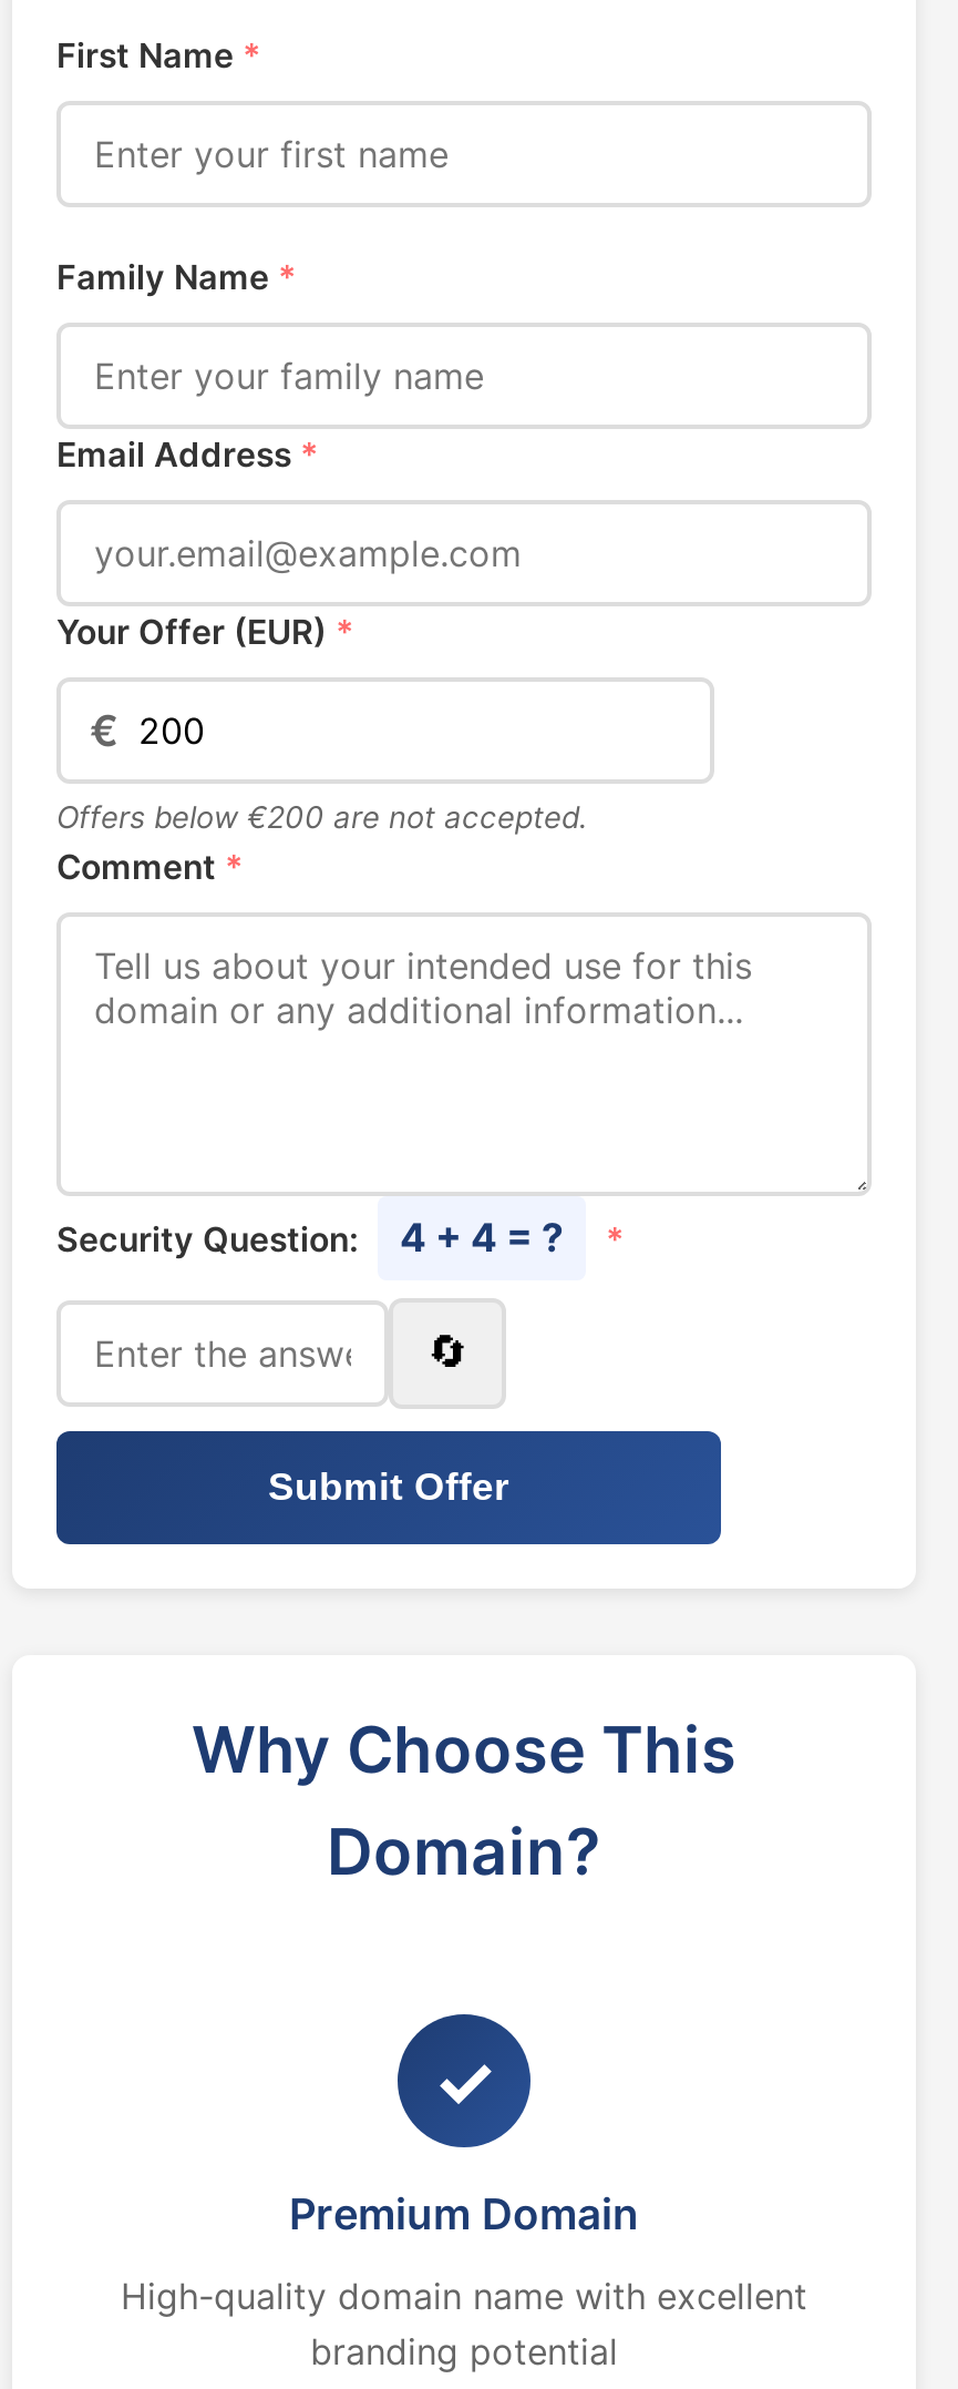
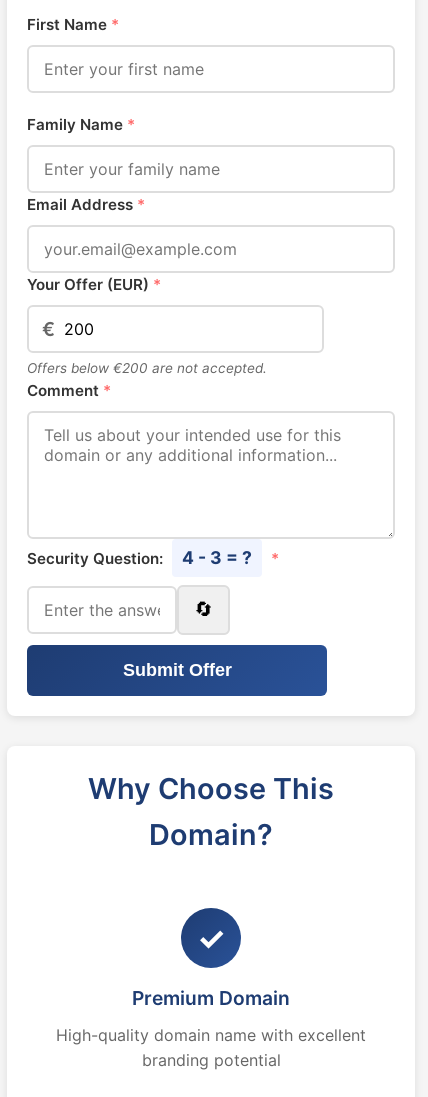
- 4 + 4 = ?
+ 4 - 3 = ?
